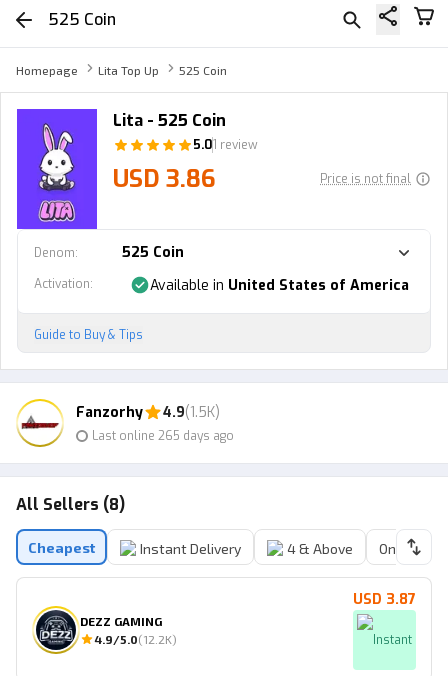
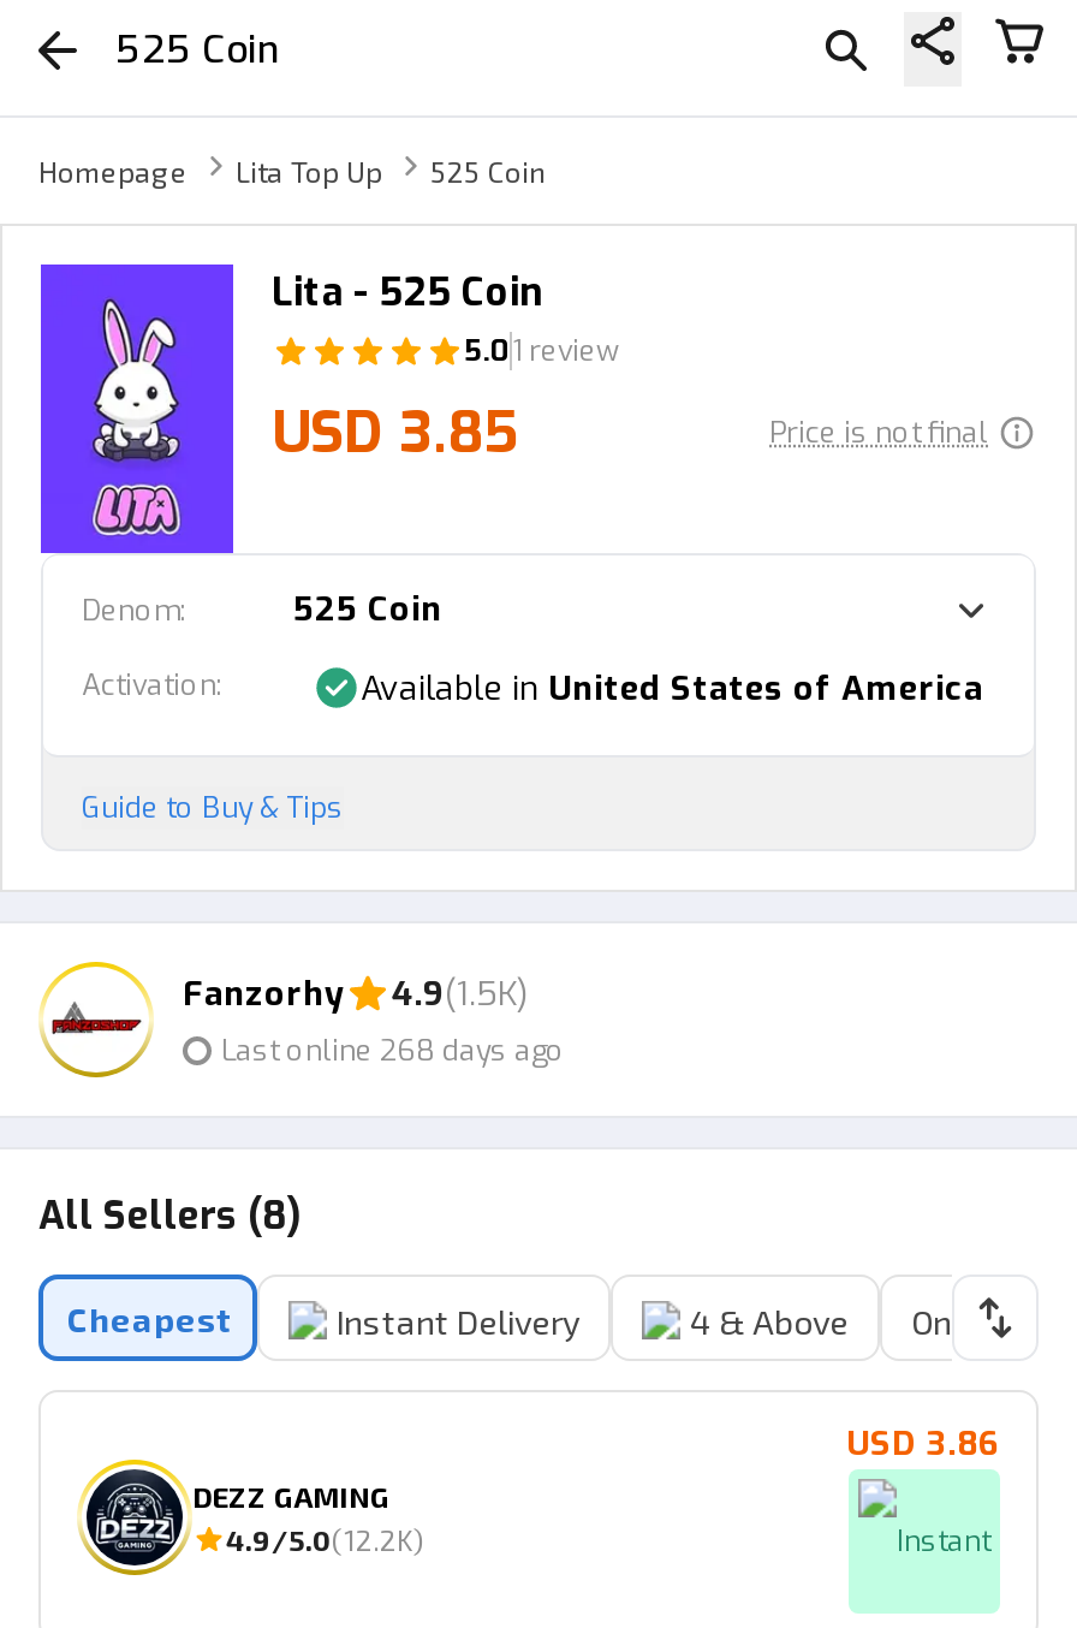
- USD 3.86
+ USD 3.85

- Last online 265 days ago
+ Last online 268 days ago

- USD 3.87
+ USD 3.86
